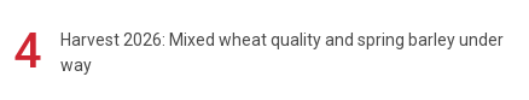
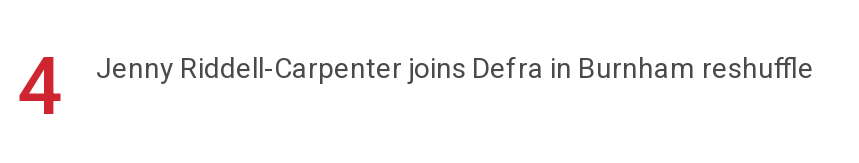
- Harvest 2026: Mixed wheat quality and spring barley under
- way
+ Jenny Riddell-Carpenter joins Defra in Burnham reshuffle
